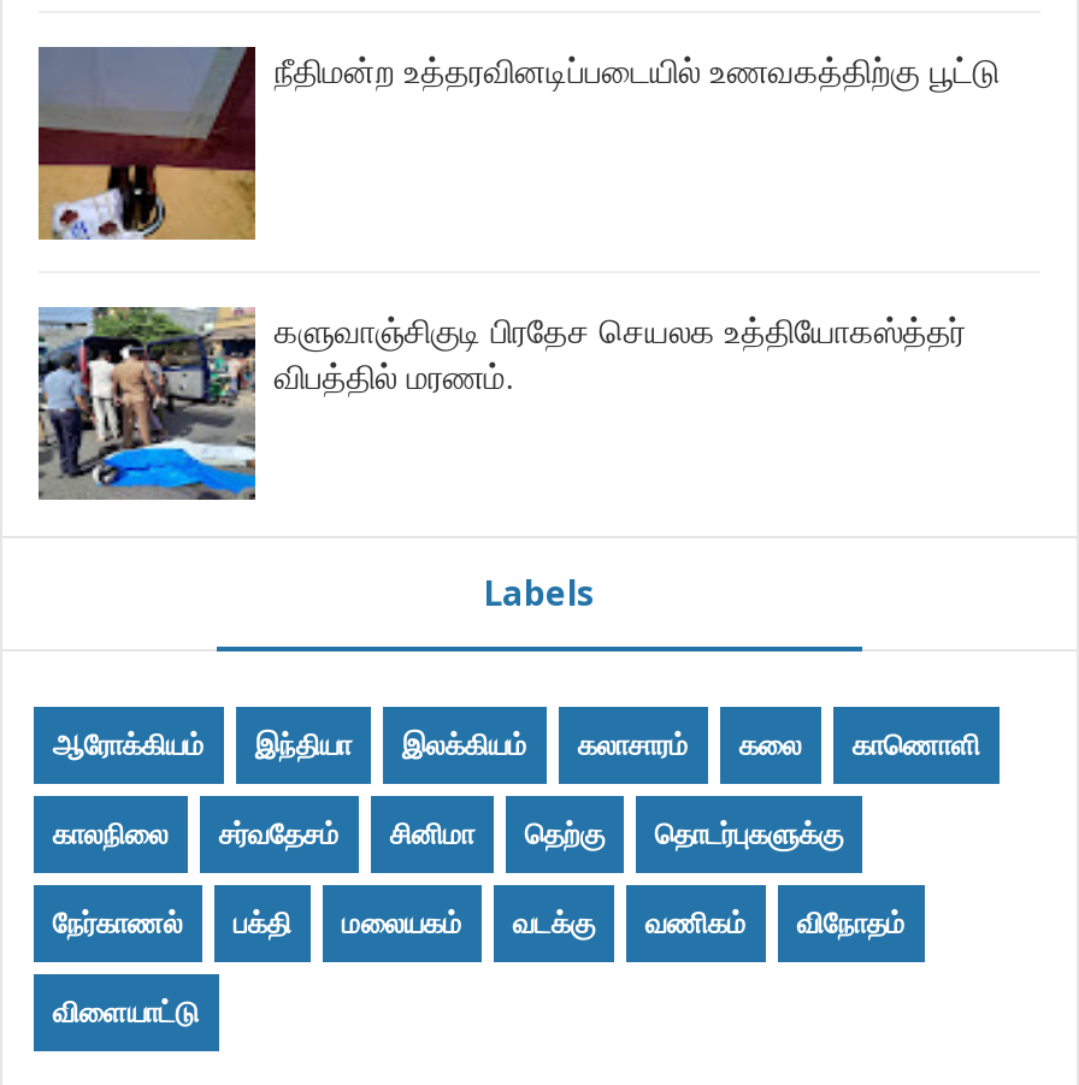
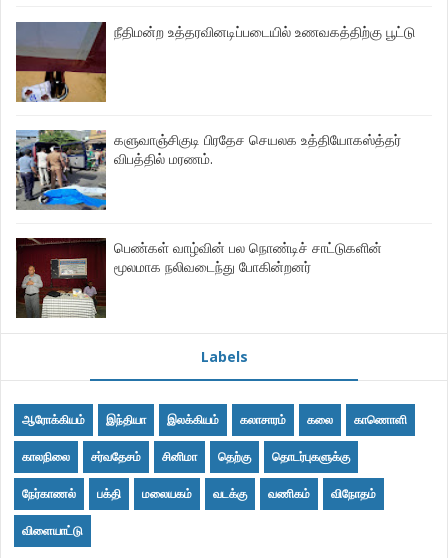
+ [image]
+ பெண்கள் வாழ்வின் பல நொண்டிச் சாட்டுகளின்
+ மூலமாக நலிவடைந்து போகின்றனர்
